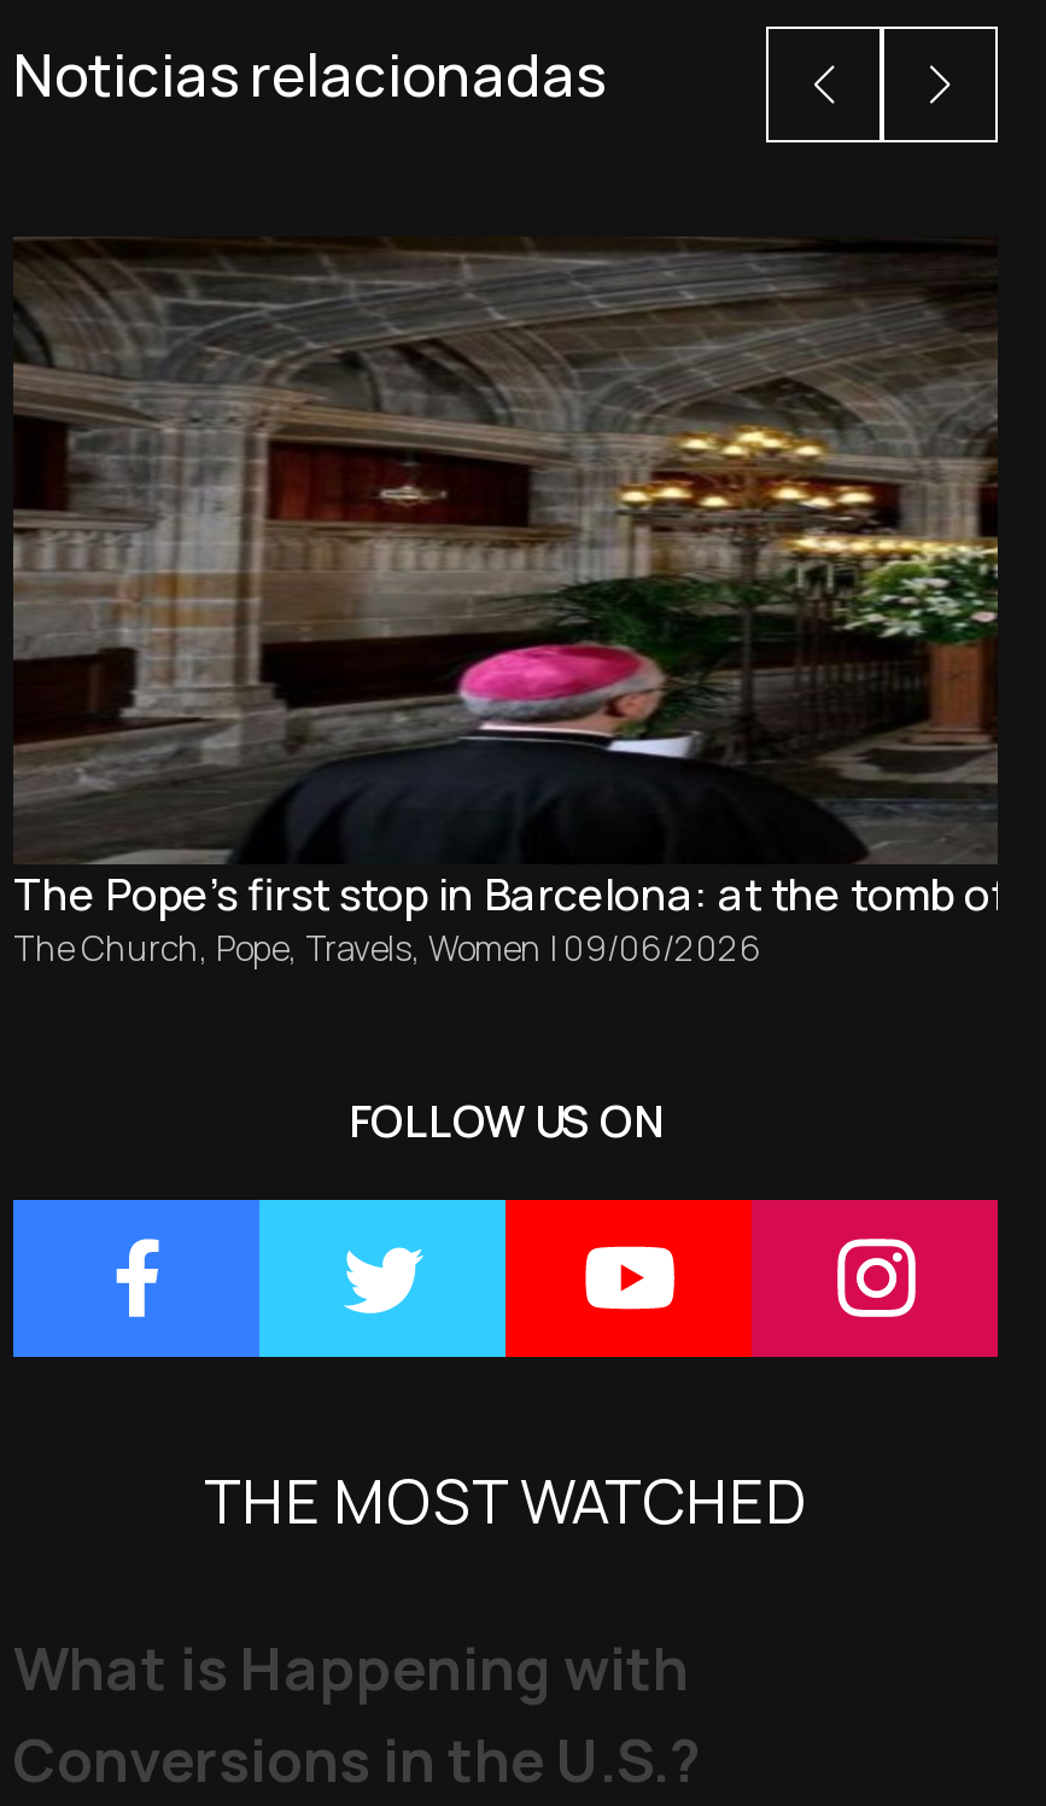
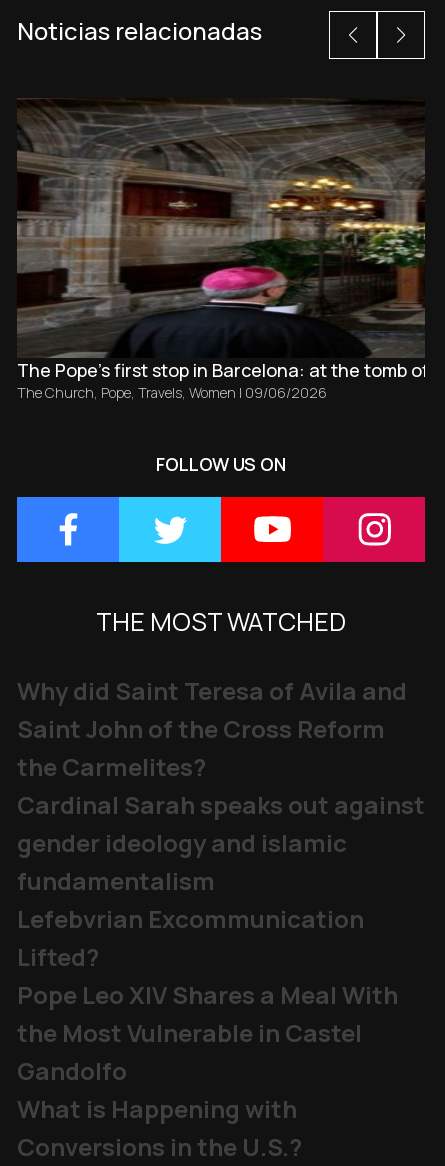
+ Why did Saint Teresa of Avila and
+ Saint John of the Cross Reform
+ the Carmelites?
+ Cardinal Sarah speaks out against
+ gender ideology and islamic
+ fundamentalism
+ Lefebvrian Excommunication
+ Lifted?
+ Pope Leo XIV Shares a Meal With
+ the Most Vulnerable in Castel
+ Gandolfo
